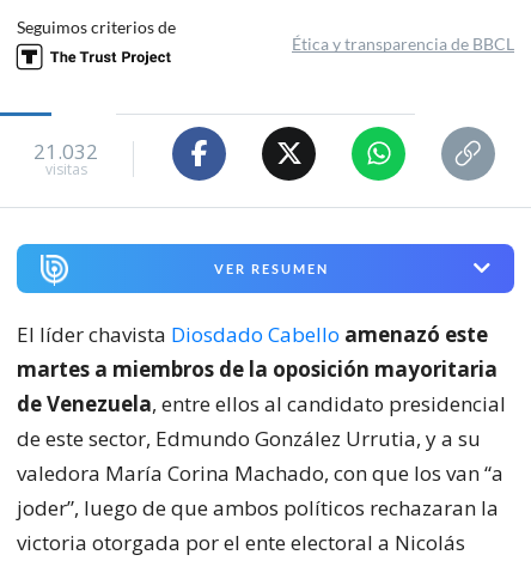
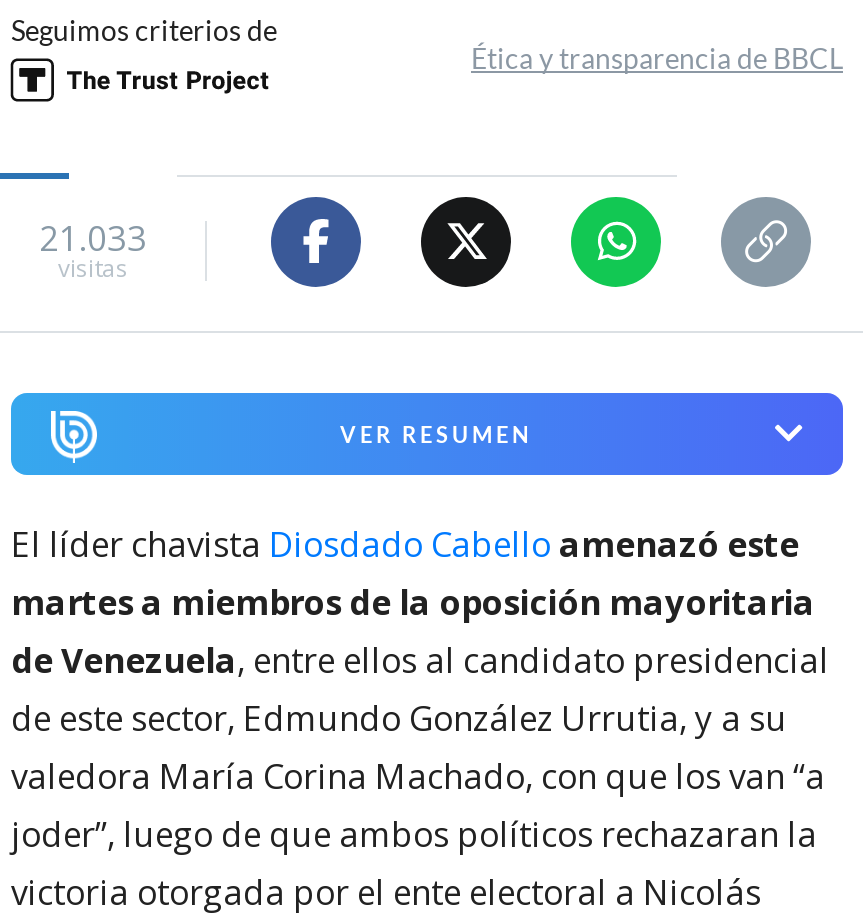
- 21.032
+ 21.033
